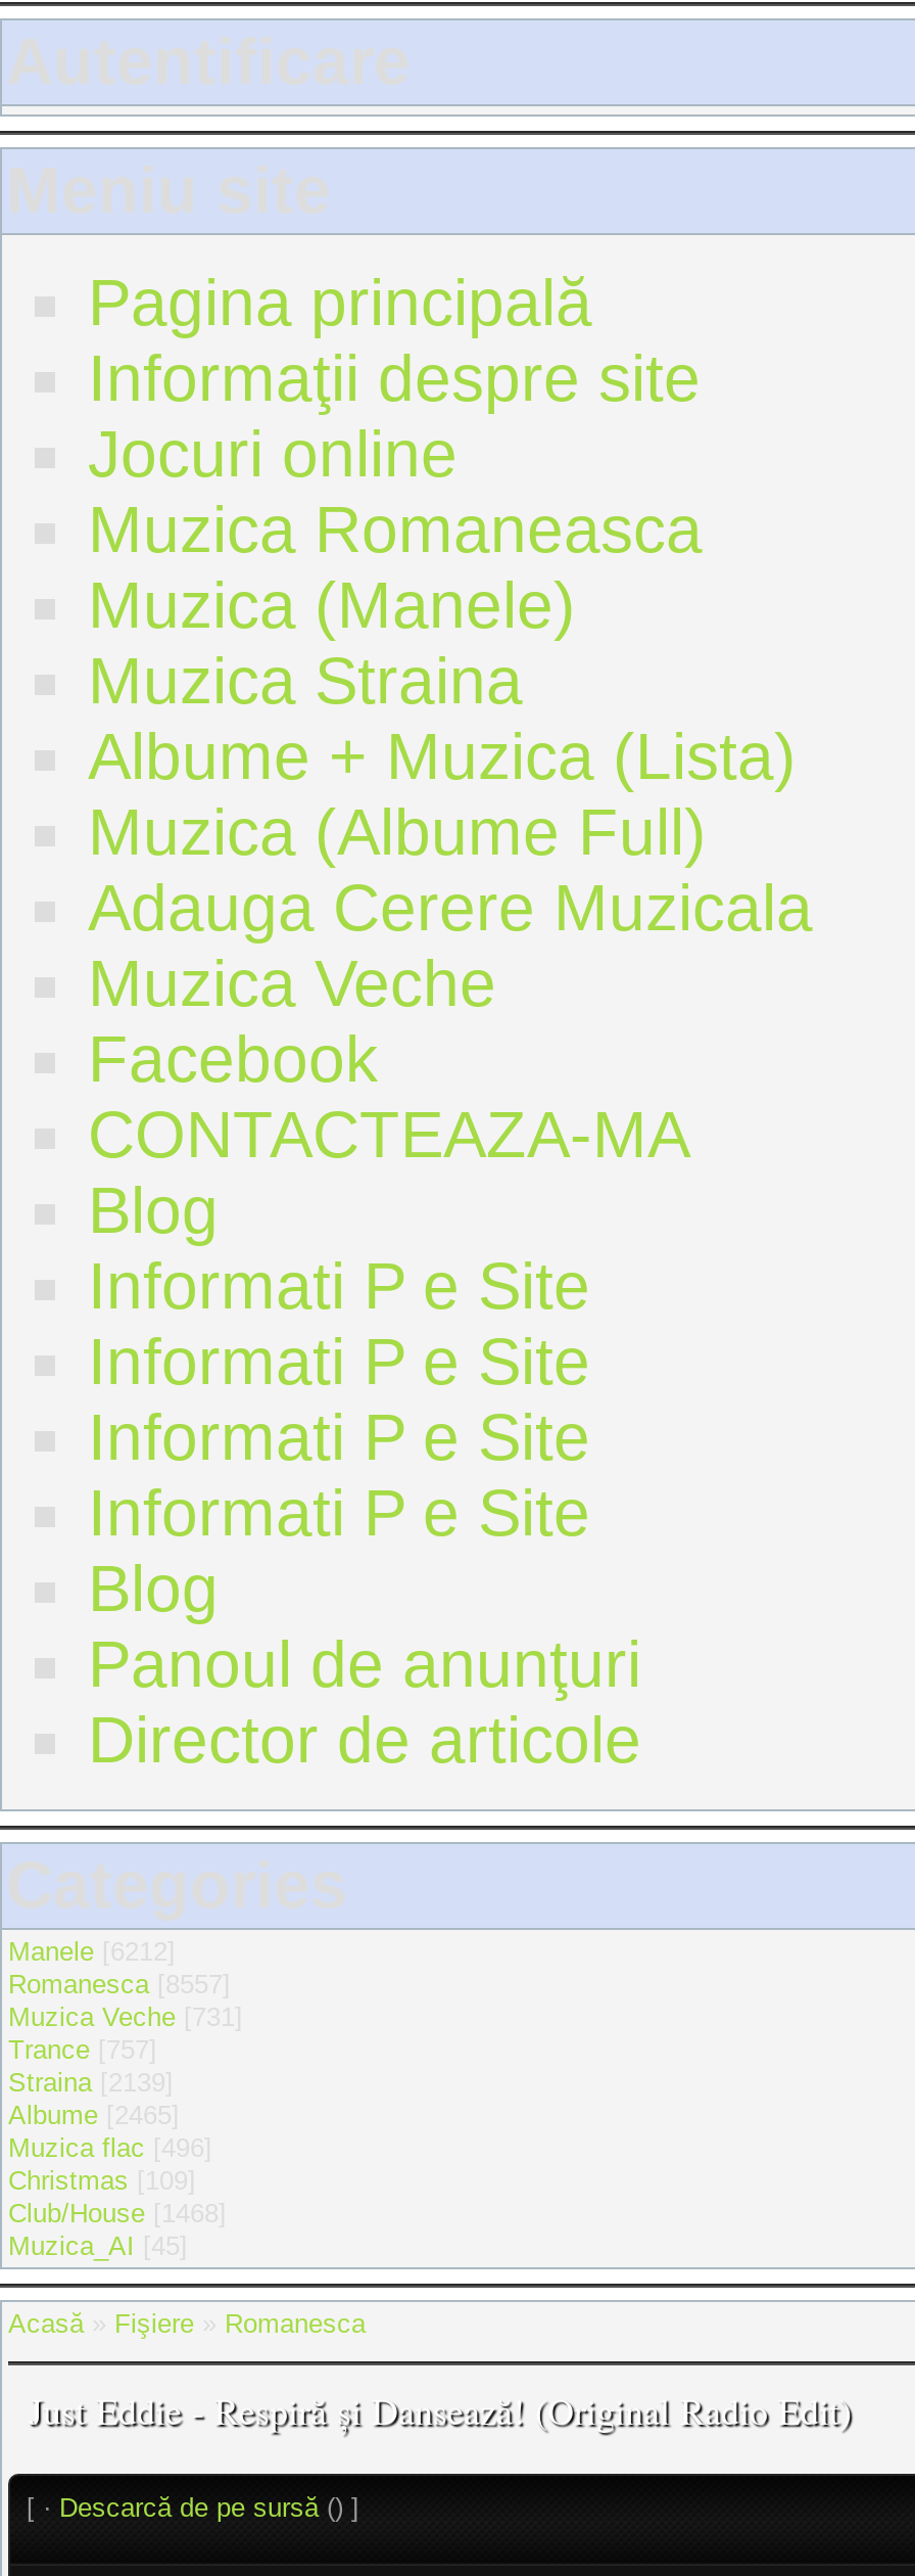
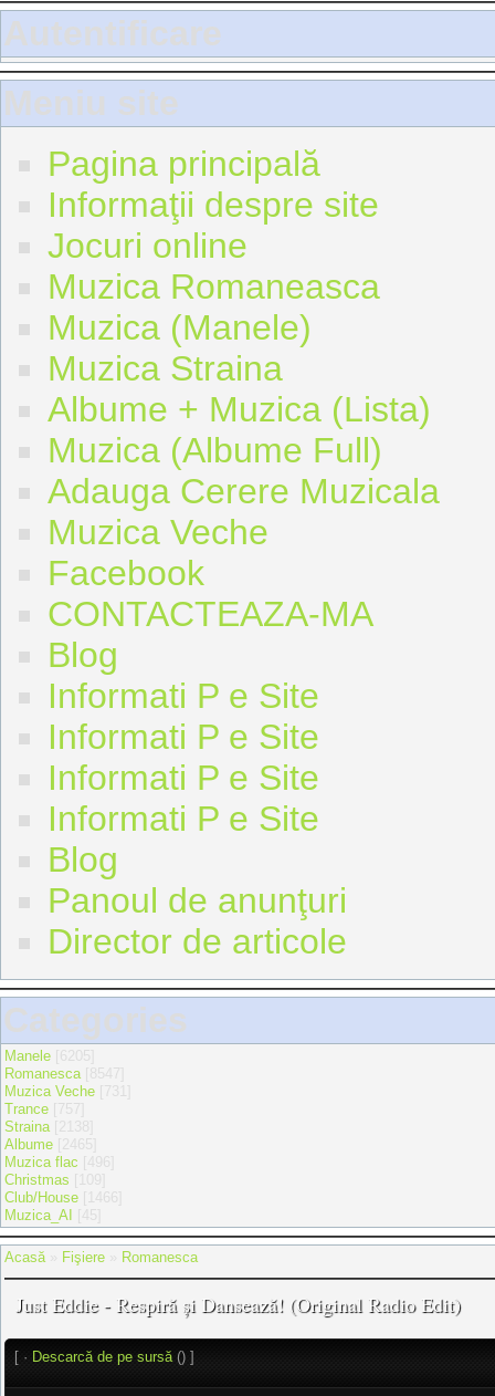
- Manele [6212]
+ Manele [6205]

- Romanesca [8557]
+ Romanesca [8547]

- Straina [2139]
+ Straina [2138]

- Club/House [1468]
+ Club/House [1466]
